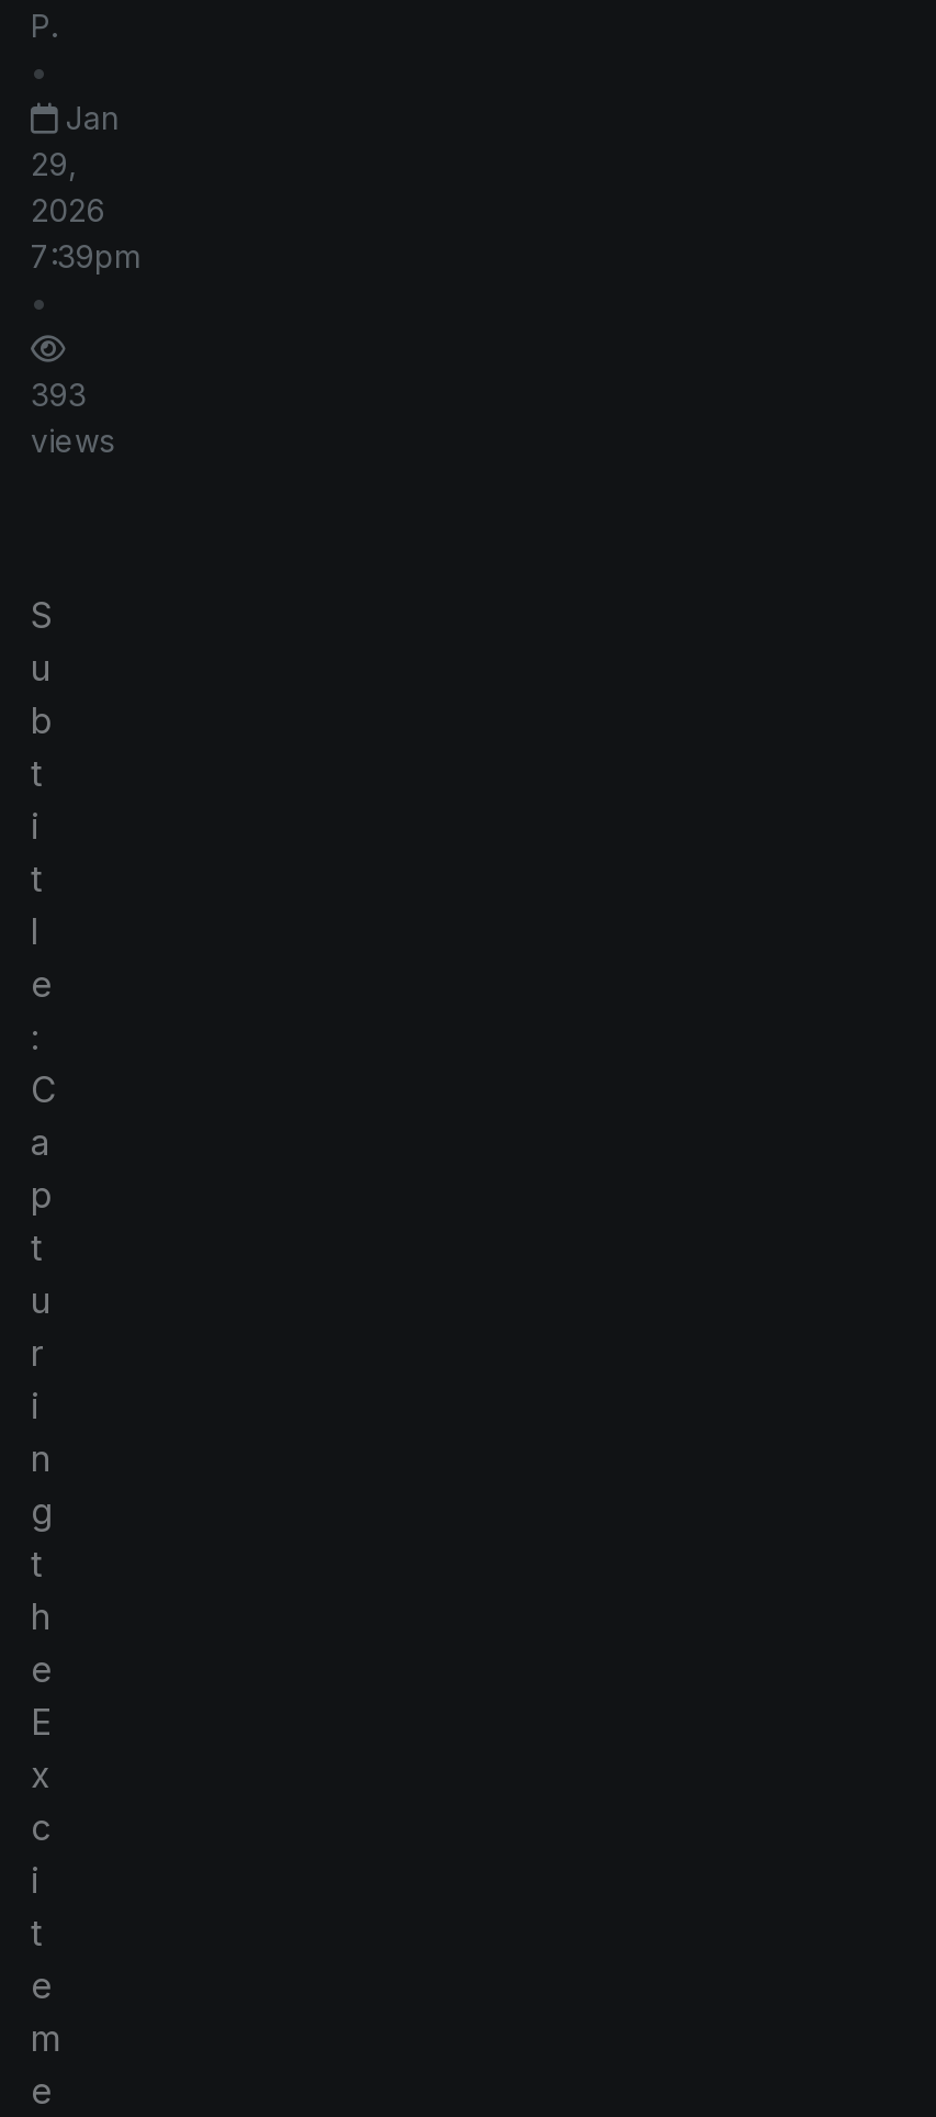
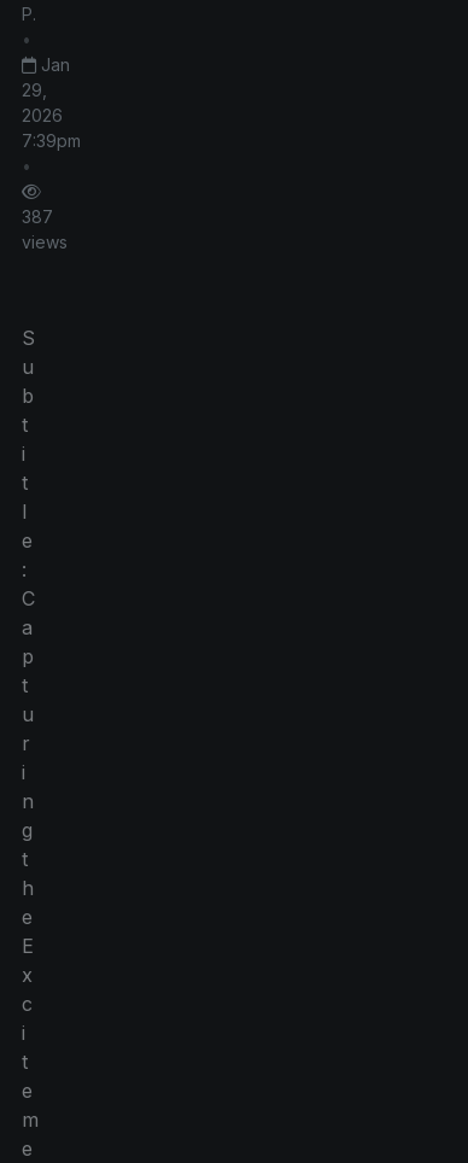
- 393
+ 387
